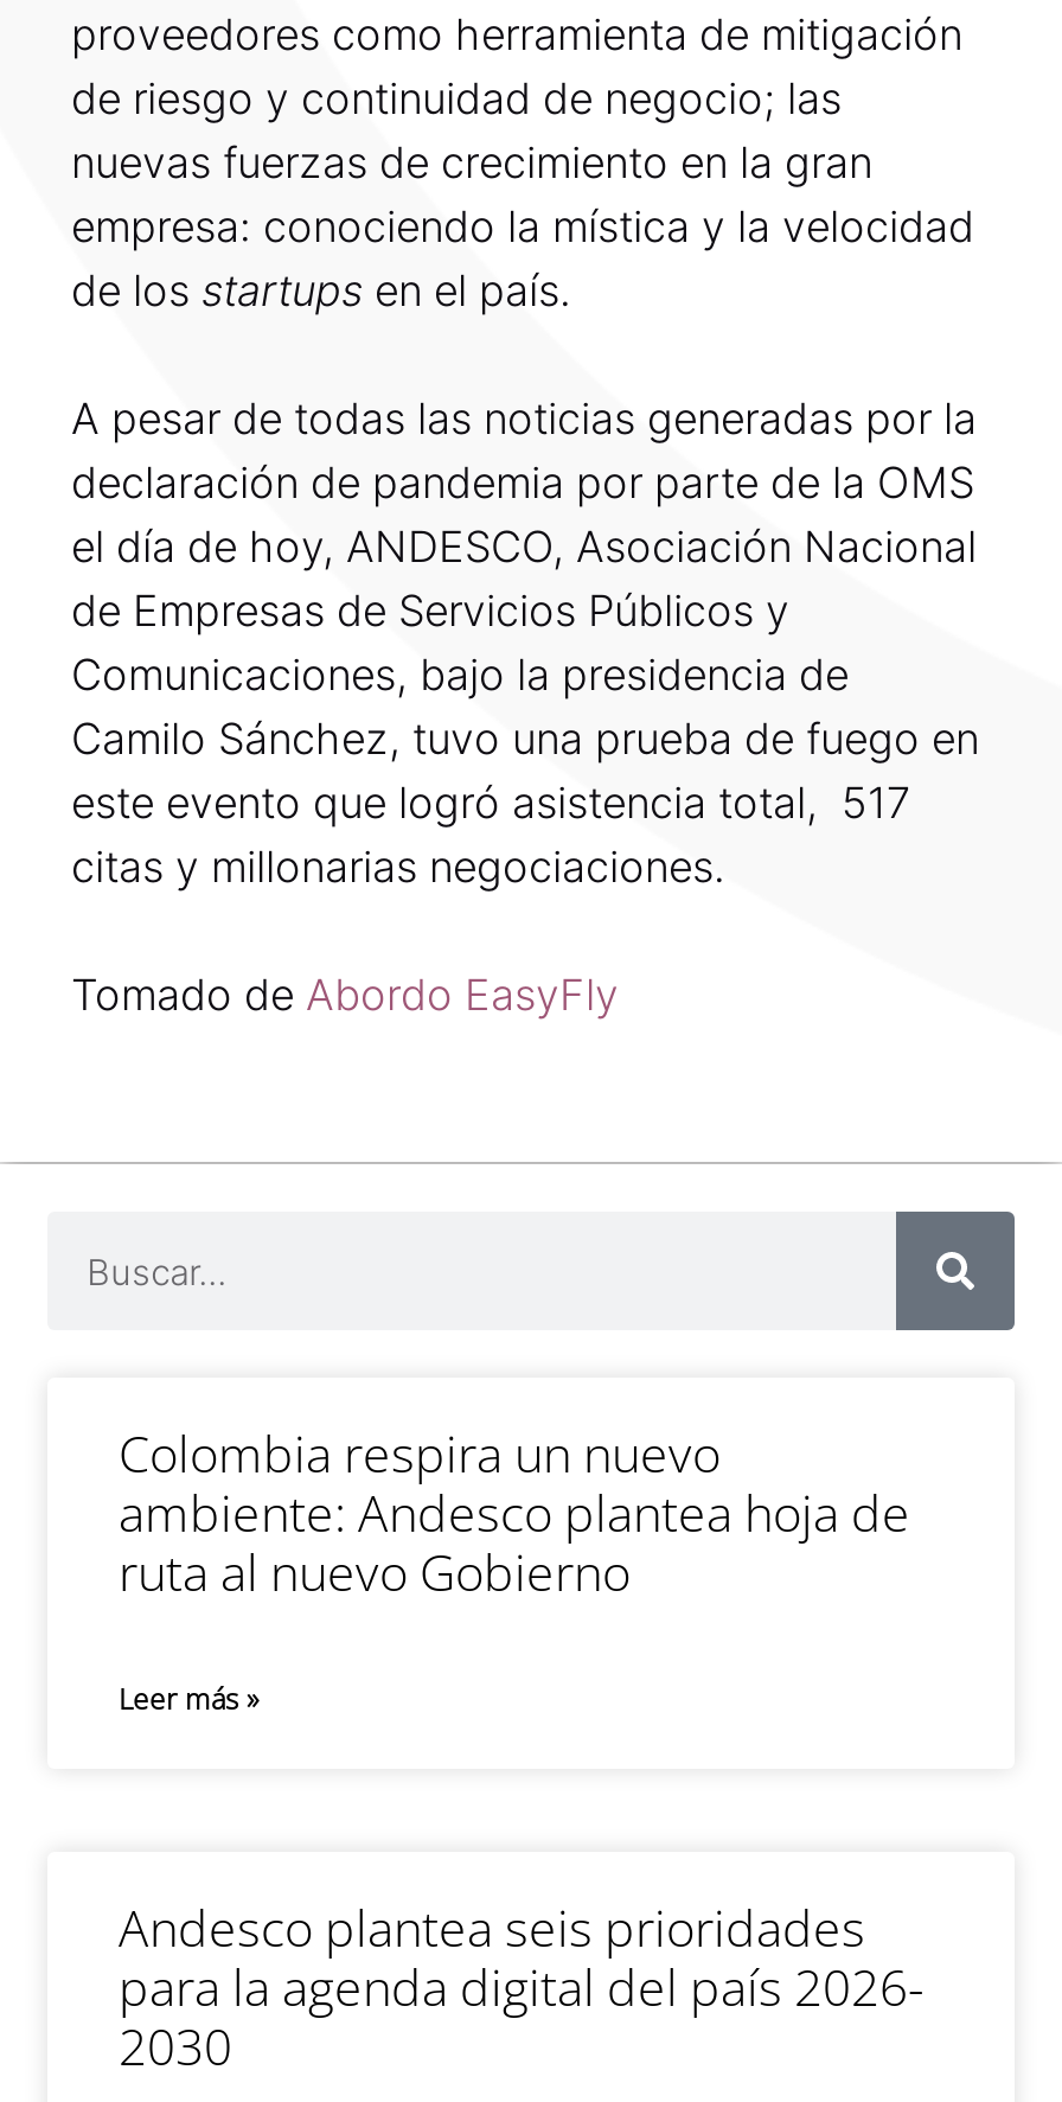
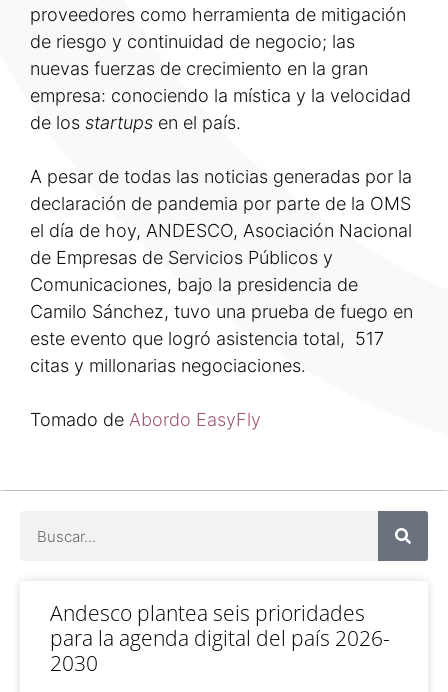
- Colombia respira un nuevo
- ambiente: Andesco plantea hoja de
- ruta al nuevo Gobierno
- Leer más »
